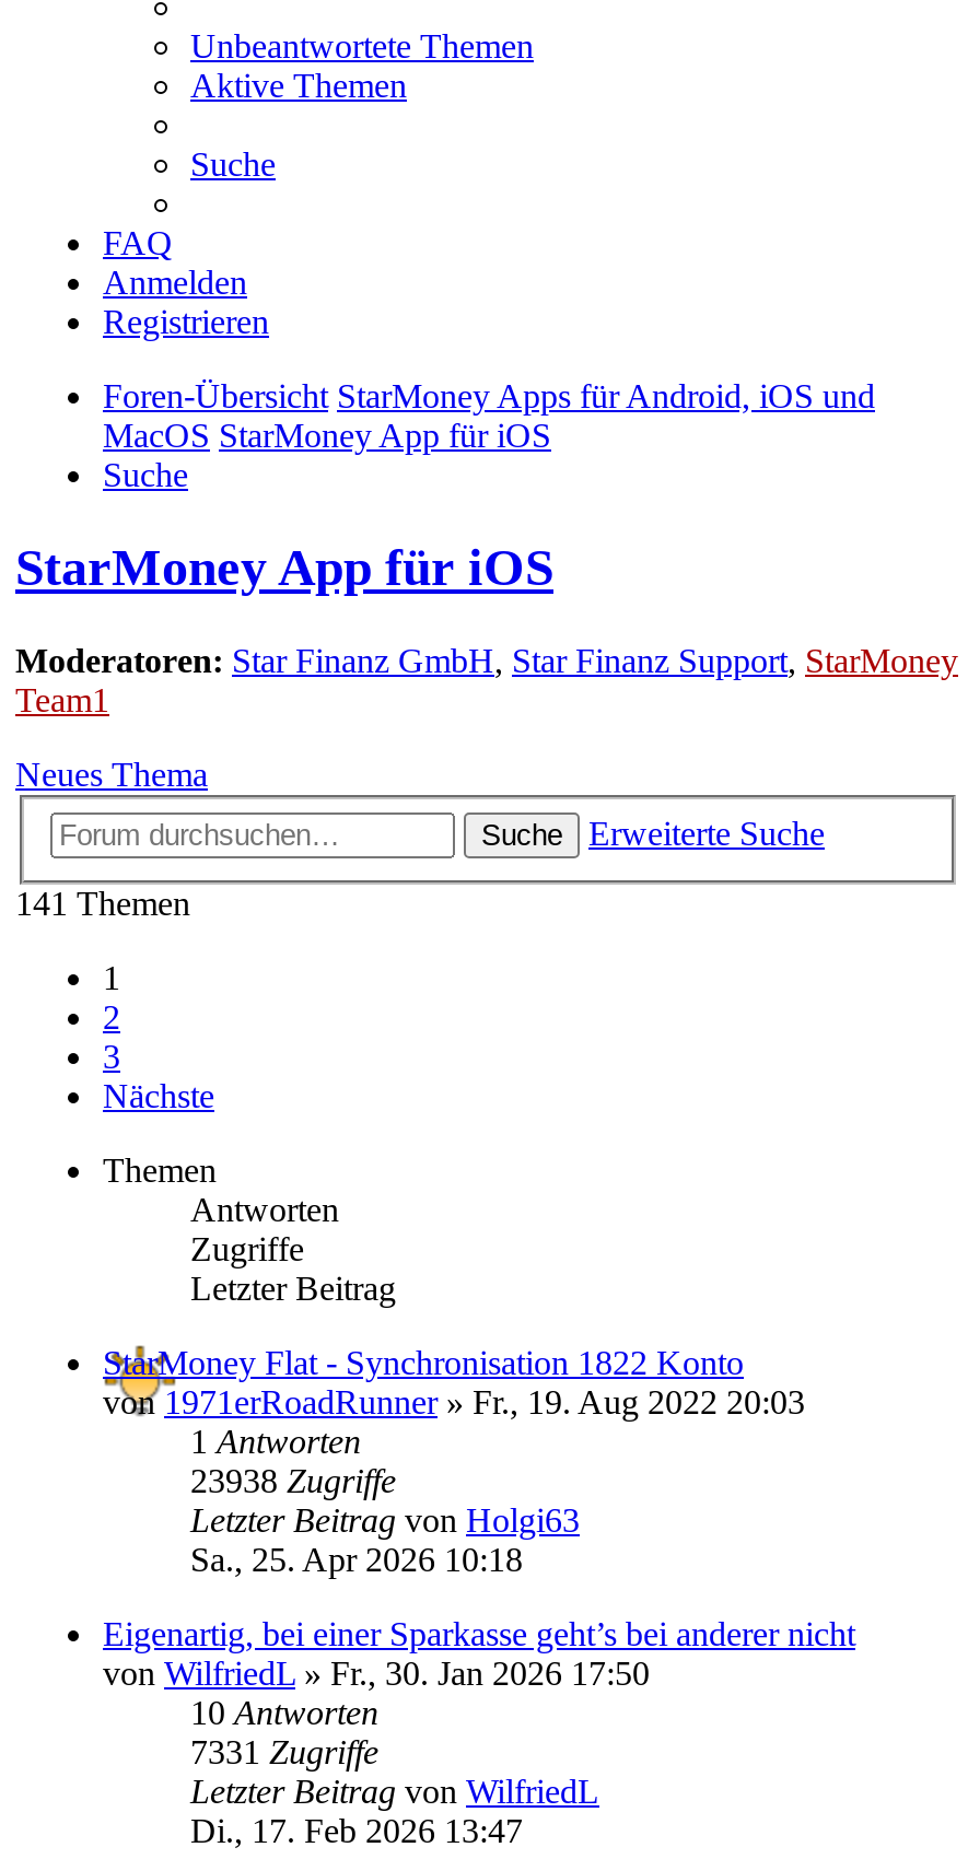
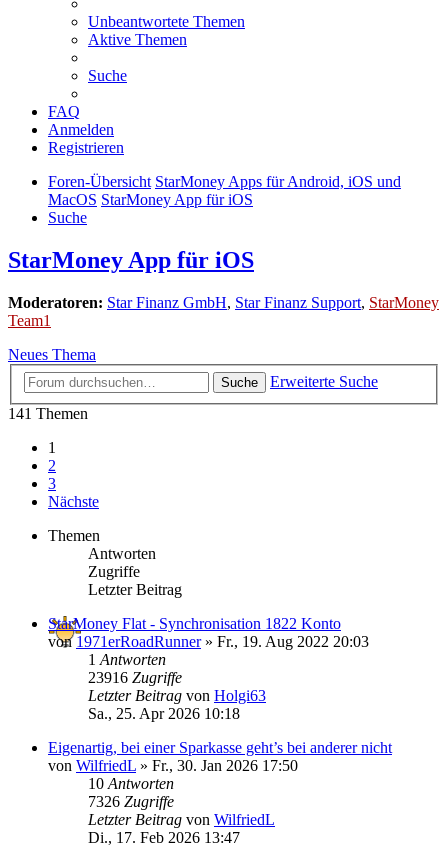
- 23938 Zugriffe
+ 23916 Zugriffe

- 7331 Zugriffe
+ 7326 Zugriffe
